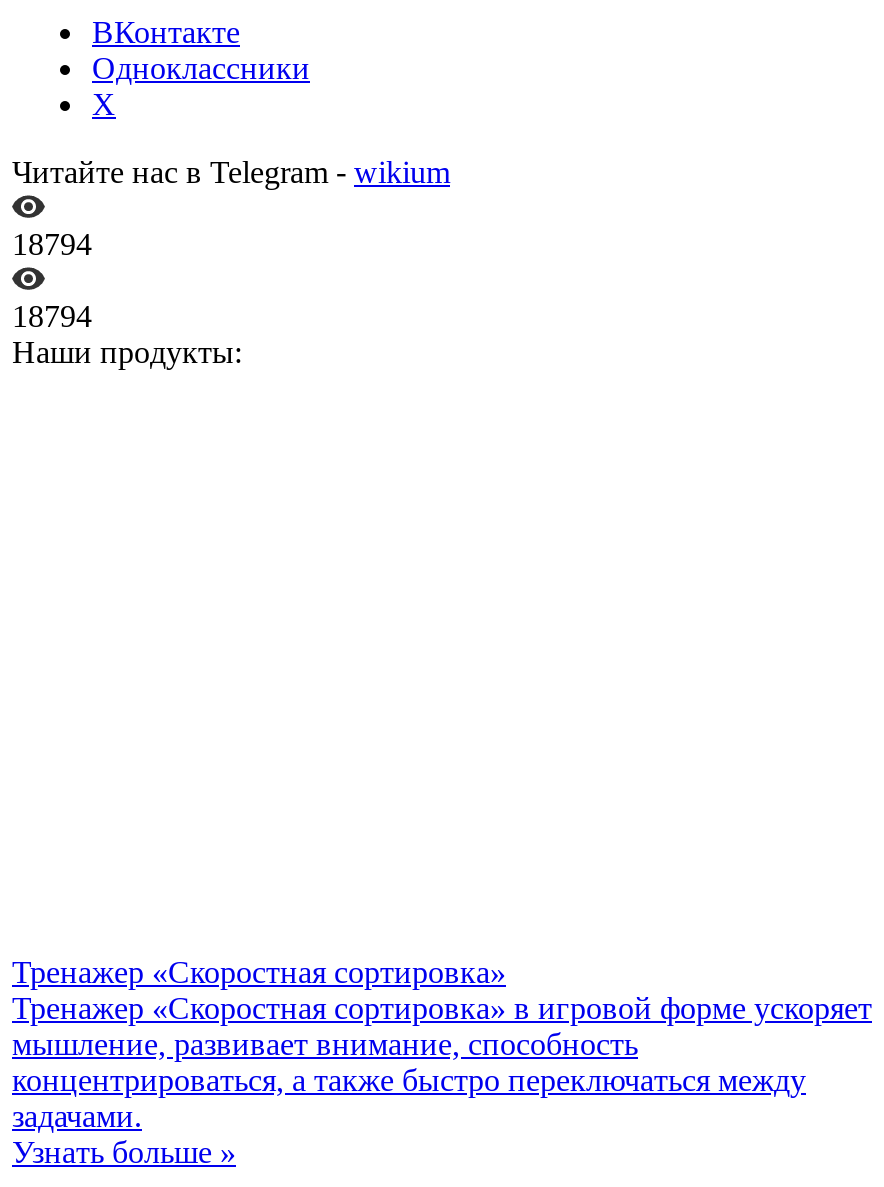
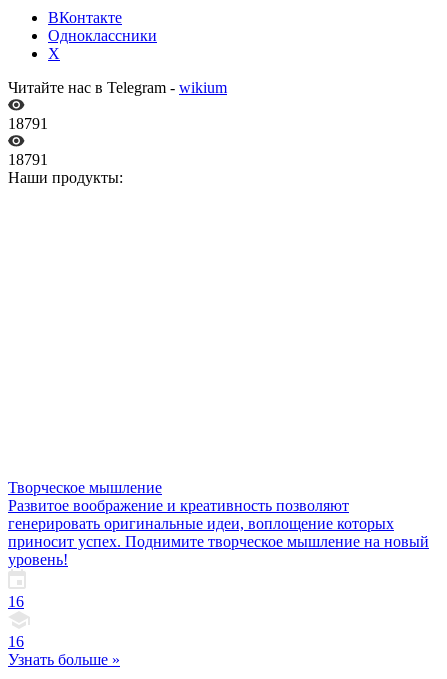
- 18794
+ 18791

- 18794
+ 18791

- Тренажер «Скоростная сортировка»
- Тренажер «Скоростная сортировка» в игровой форме ускоряет
- мышление, развивает внимание, способность
- концентрироваться, а также быстро переключаться между
- задачами.
+ Творческое мышление
+ Развитое воображение и креативность позволяют
+ генерировать оригинальные идеи, воплощение которых
+ приносит успех. Поднимите творческое мышление на новый
+ уровень!
+ 16
+ 16
